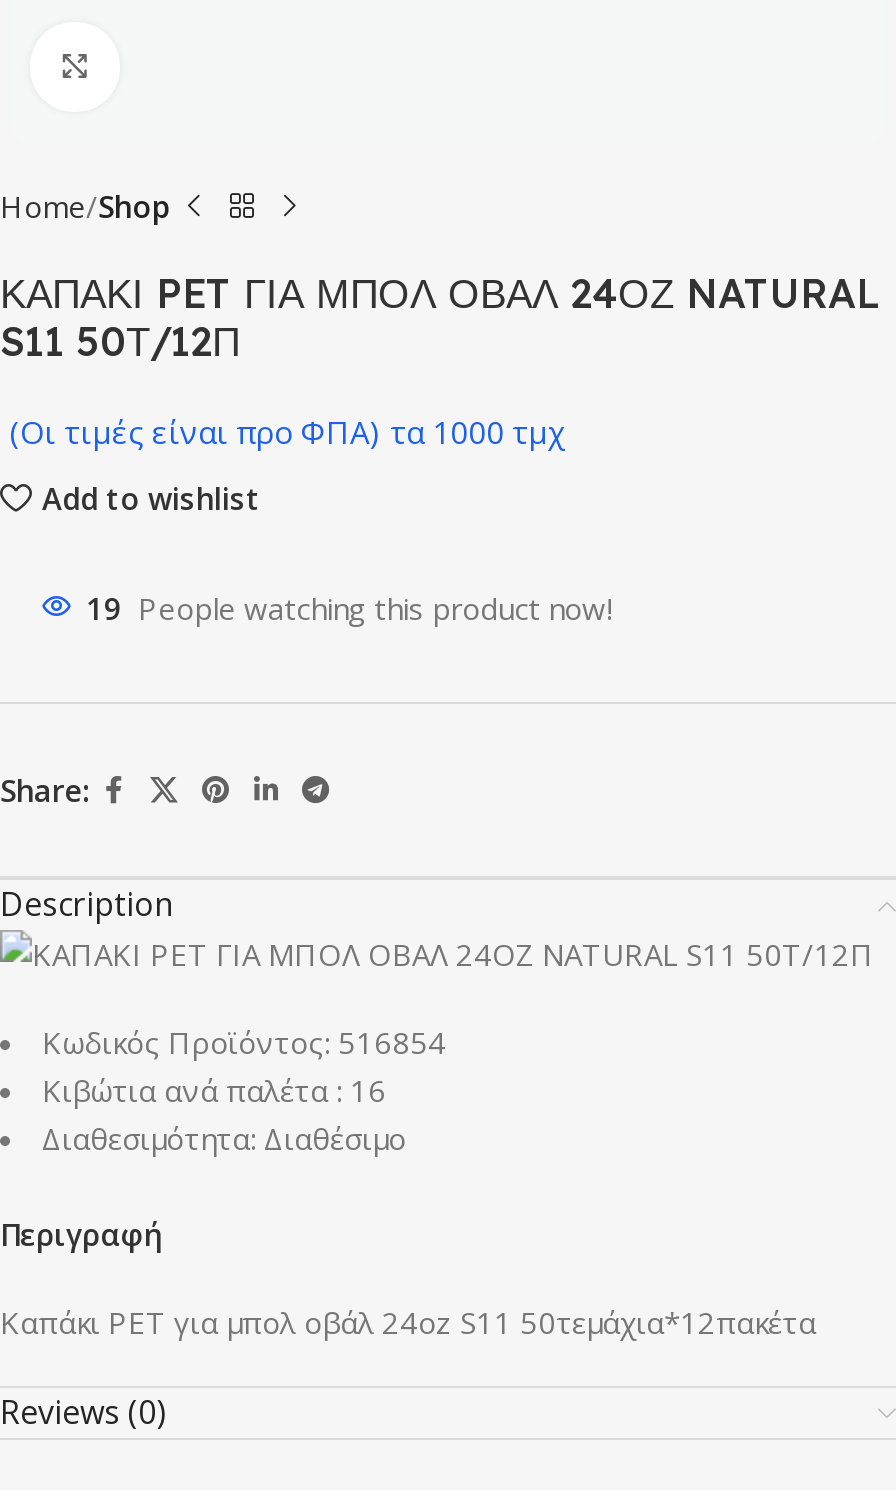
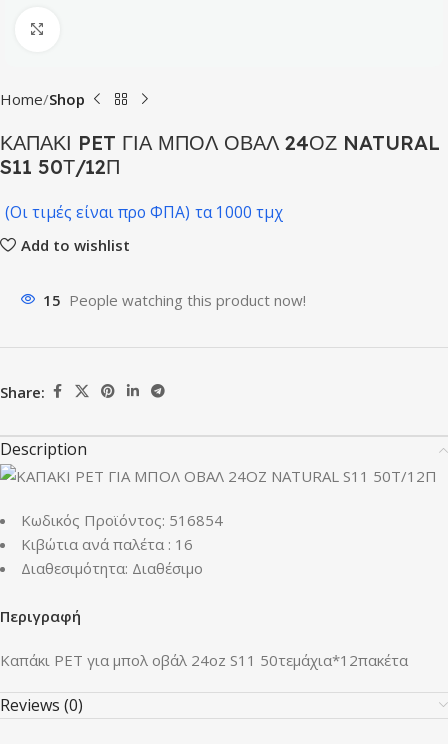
- 19 People watching this product now!
+ 15 People watching this product now!
